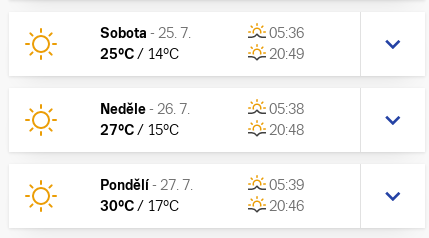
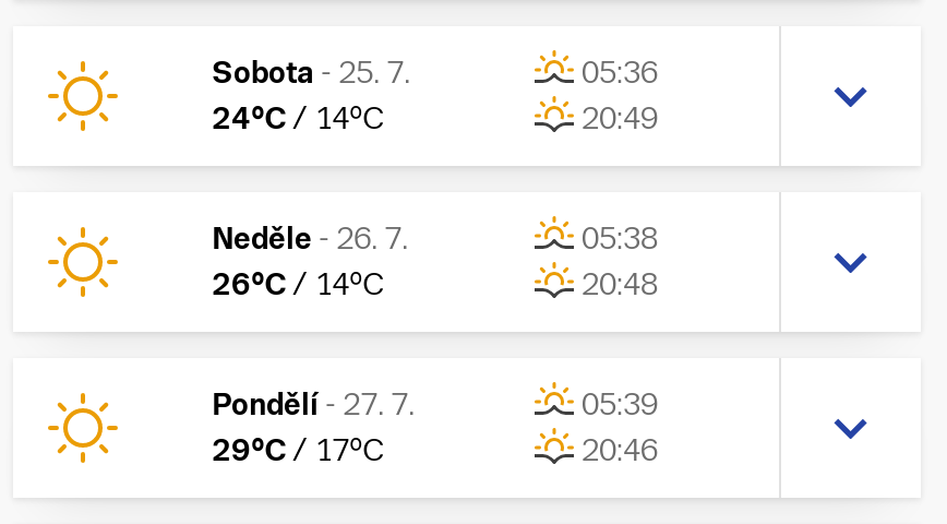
- 25°C / 14°C
+ 24°C / 14°C

- 27°C / 15°C
+ 26°C / 14°C

- 30°C / 17°C
+ 29°C / 17°C
